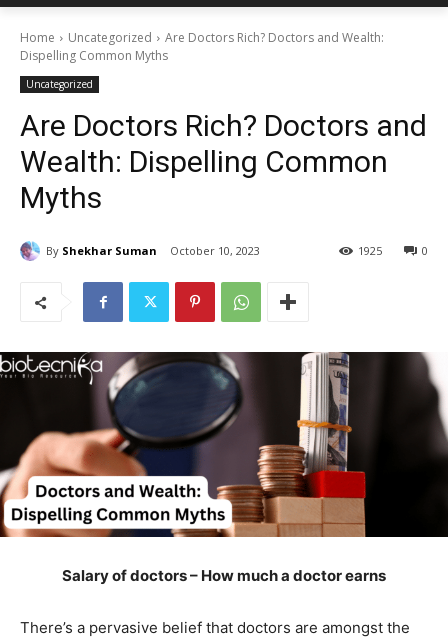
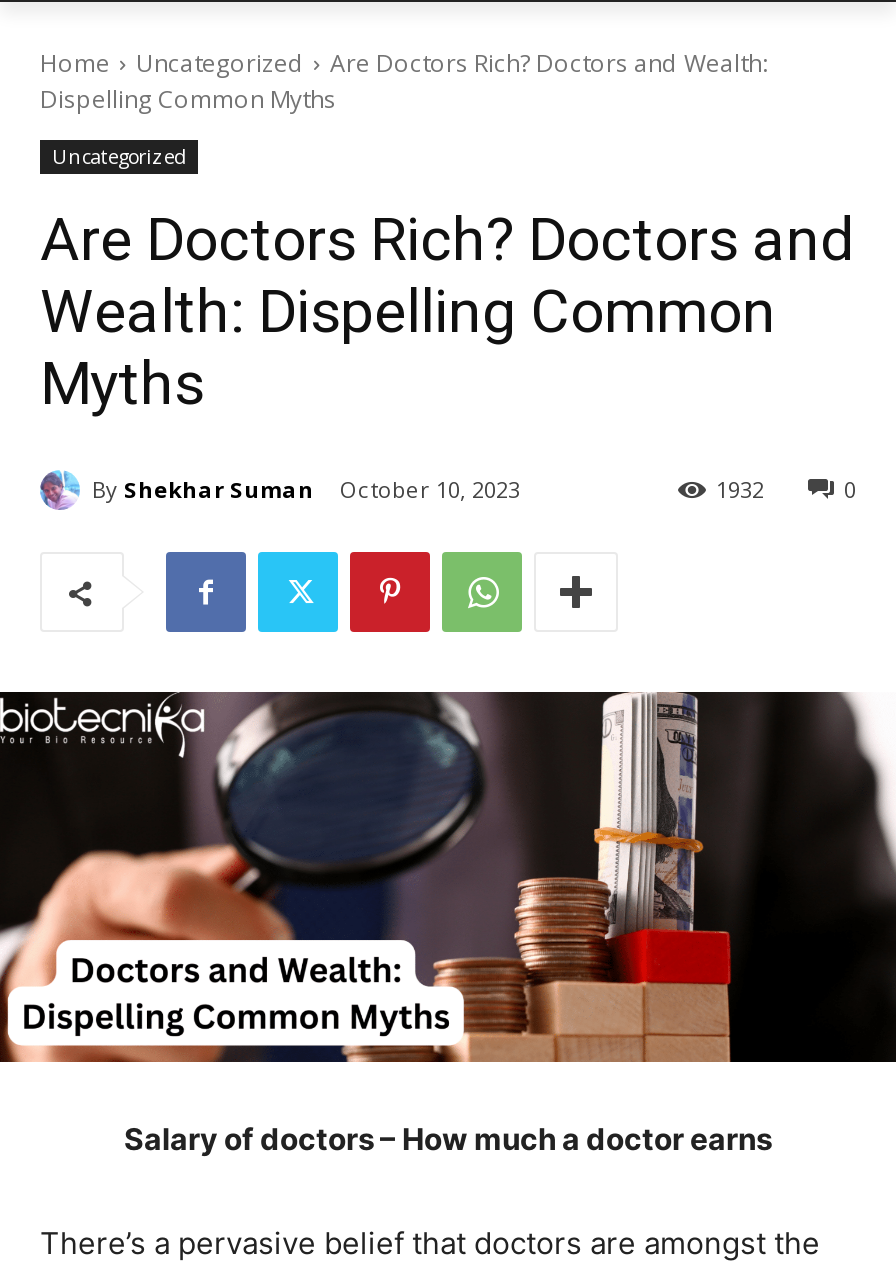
- 1925
+ 1932
